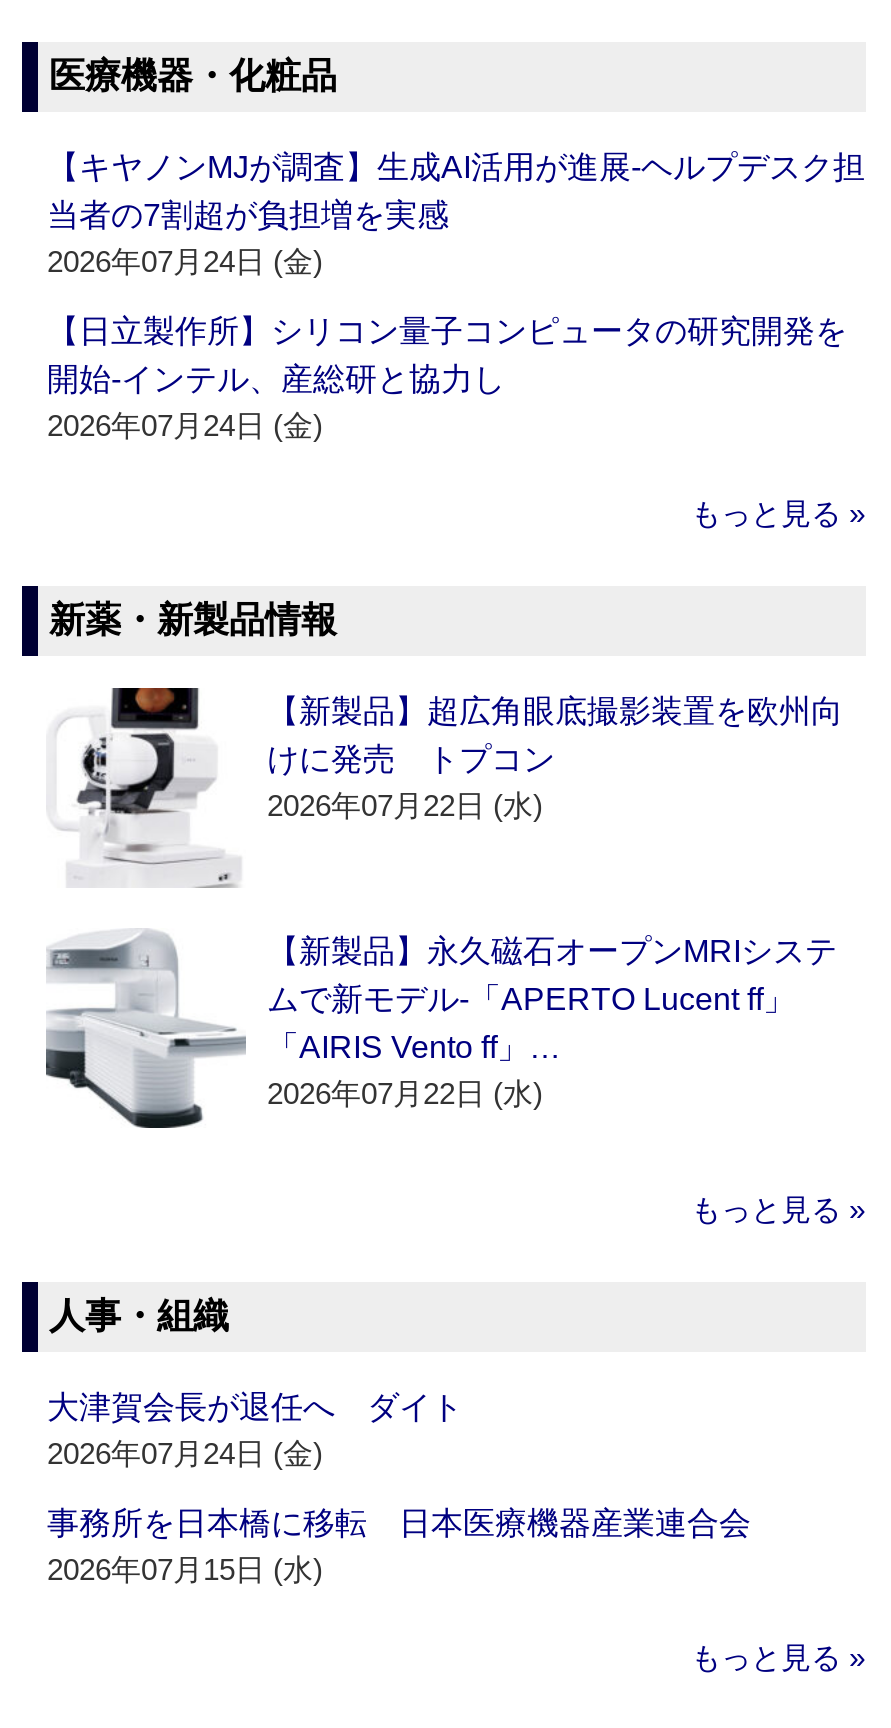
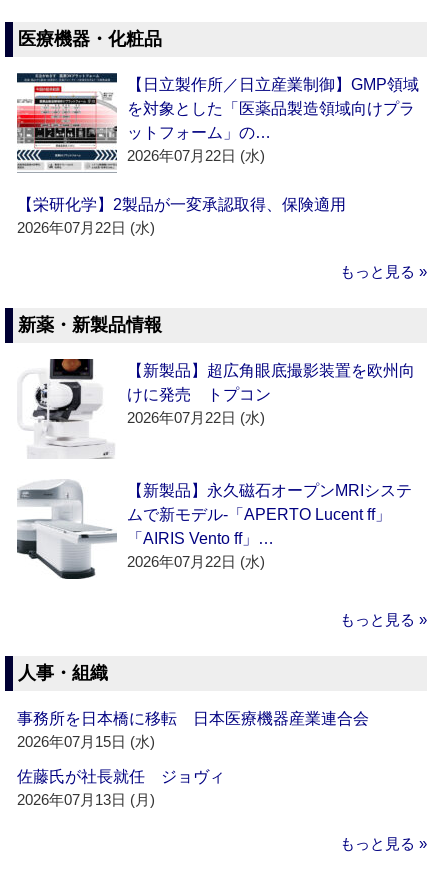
- 【キヤノンMJが調査】生成AI活用が進展‐ヘルプデスク担
- 当者の7割超が負担増を実感
- 2026年07月24日 (金)
+ 【日立製作所／日立産業制御】GMP領域
+ を対象とした「医薬品製造領域向けプラ
+ ットフォーム」の…
+ 2026年07月22日 (水)

- 【日立製作所】シリコン量子コンピュータの研究開発を
- 開始‐インテル、産総研と協力し
- 2026年07月24日 (金)
+ 【栄研化学】2製品が一変承認取得、保険適用
+ 2026年07月22日 (水)

- 大津賀会長が退任へ ダイト
- 2026年07月24日 (金)

moved up: 事務所を日本橋に移転 日本医療機器産業連合会 | 2026年07月15日 (水)

+ 佐藤氏が社長就任 ジョヴィ
+ 2026年07月13日 (月)
